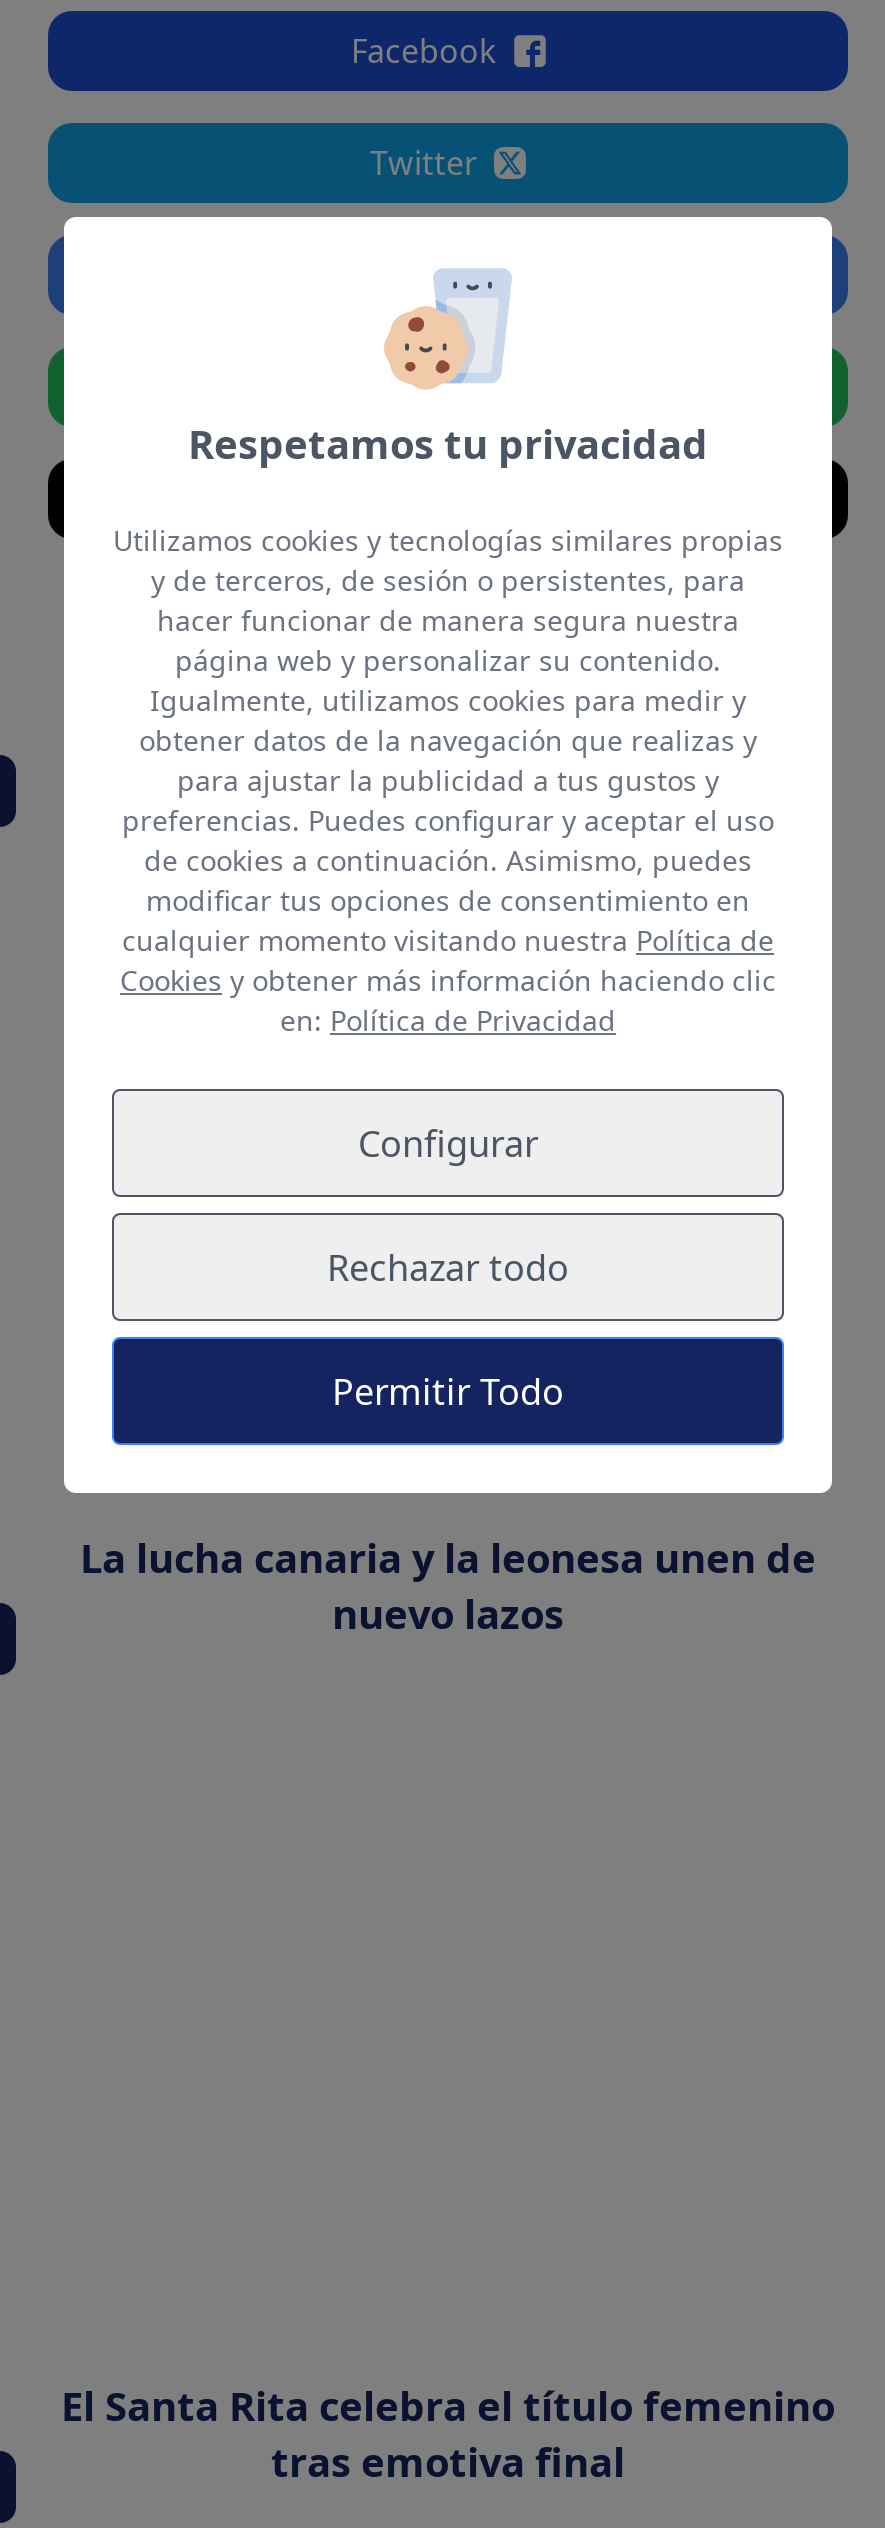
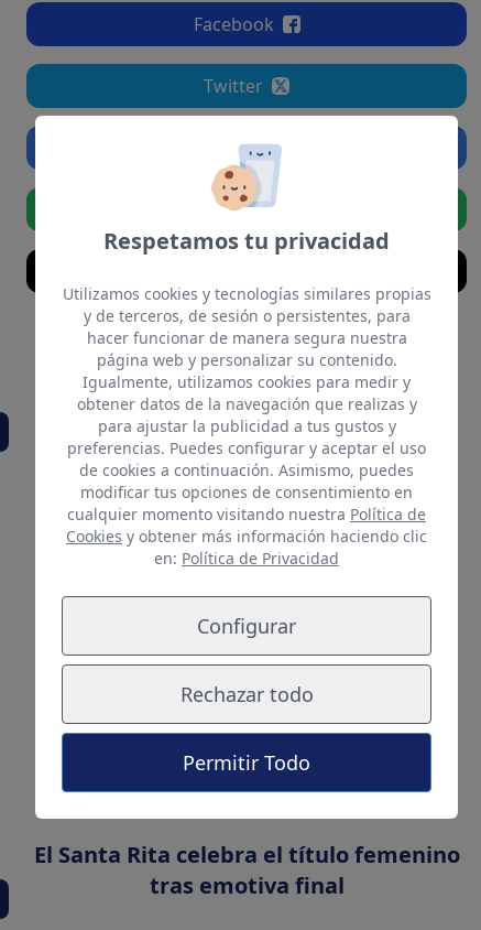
- La lucha canaria y la leonesa unen de
- nuevo lazos
